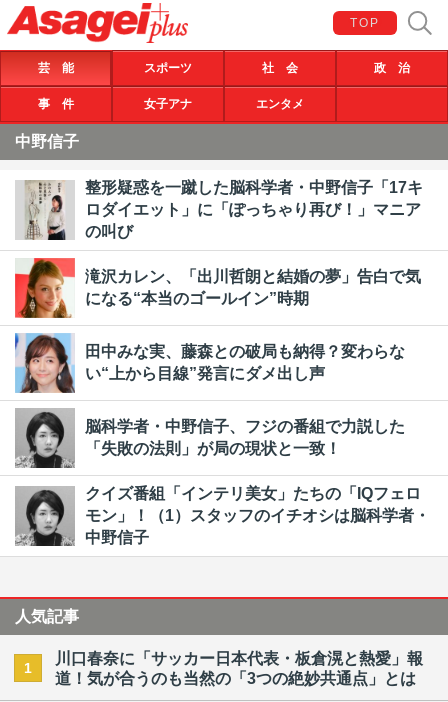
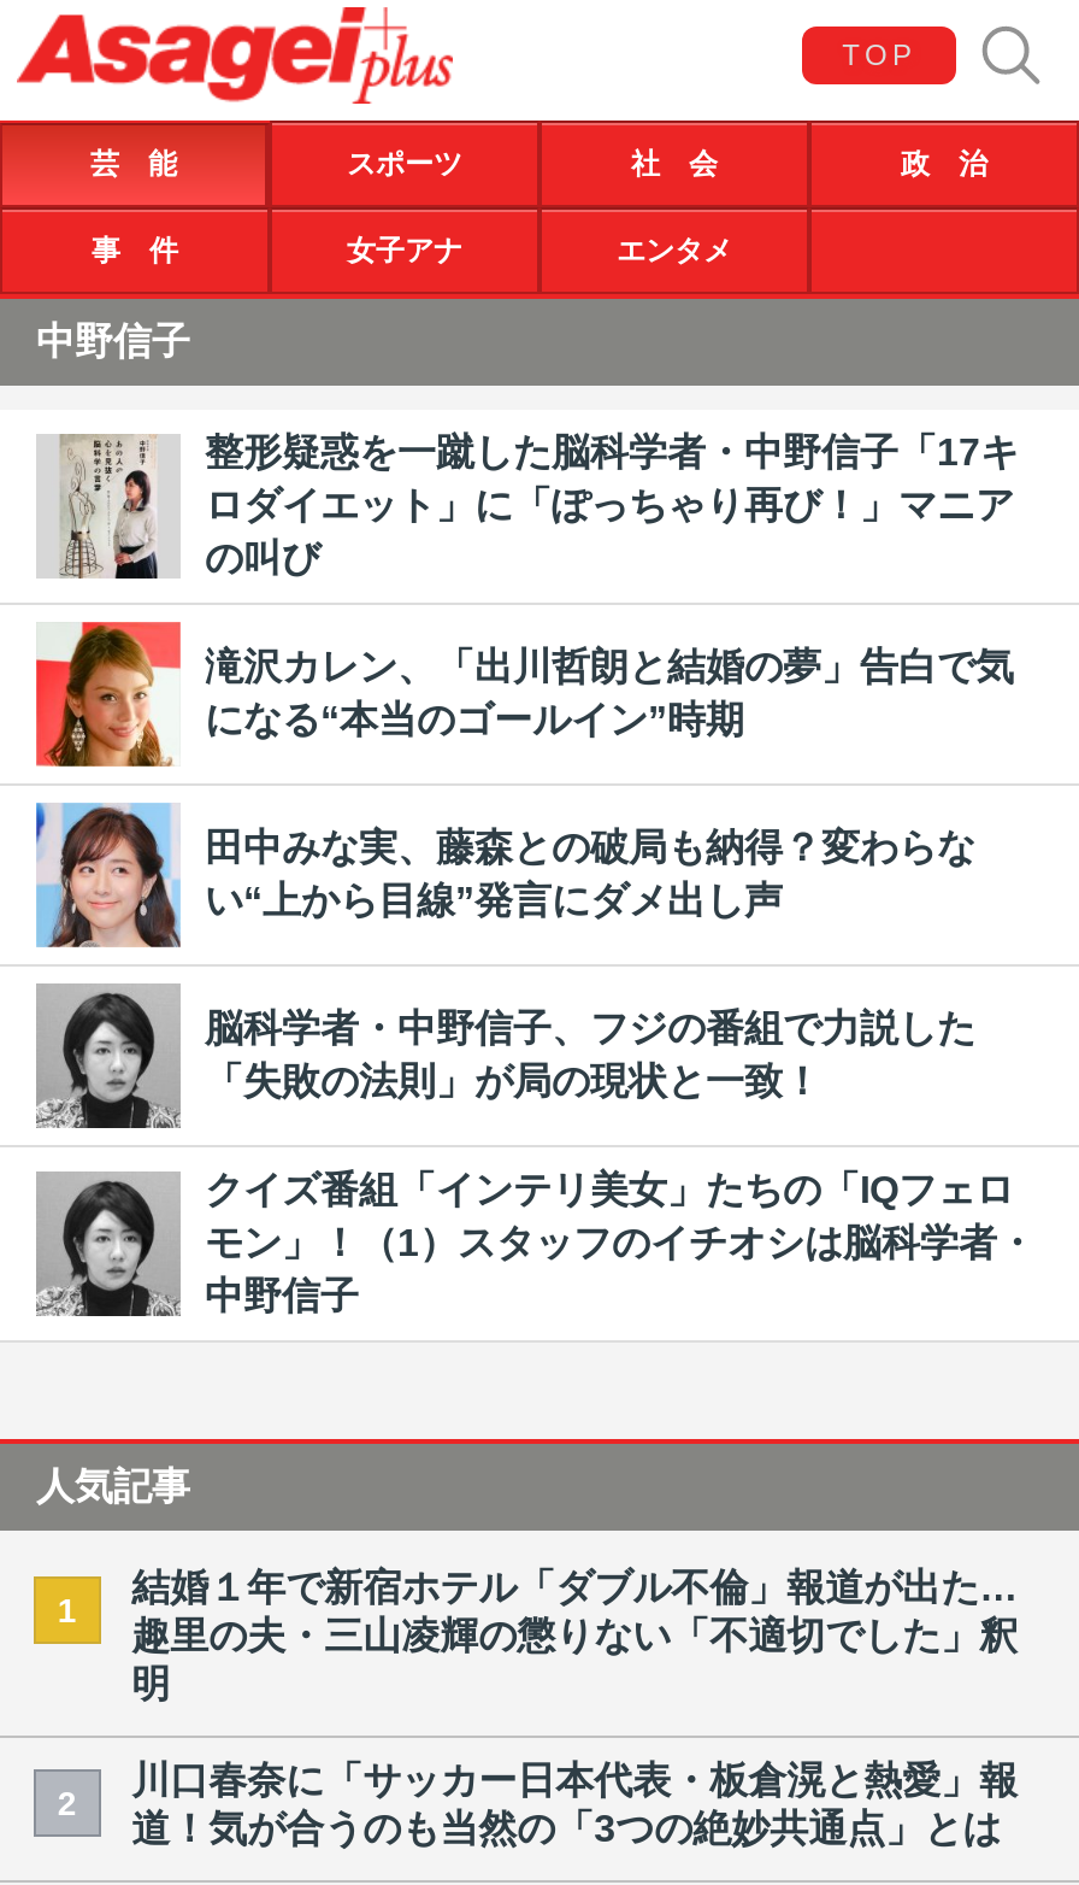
+ 結婚１年で新宿ホテル「ダブル不倫」報道が出た…
+ 趣里の夫・三山凌輝の懲りない「不適切でした」釈
+ 明
+ 2
